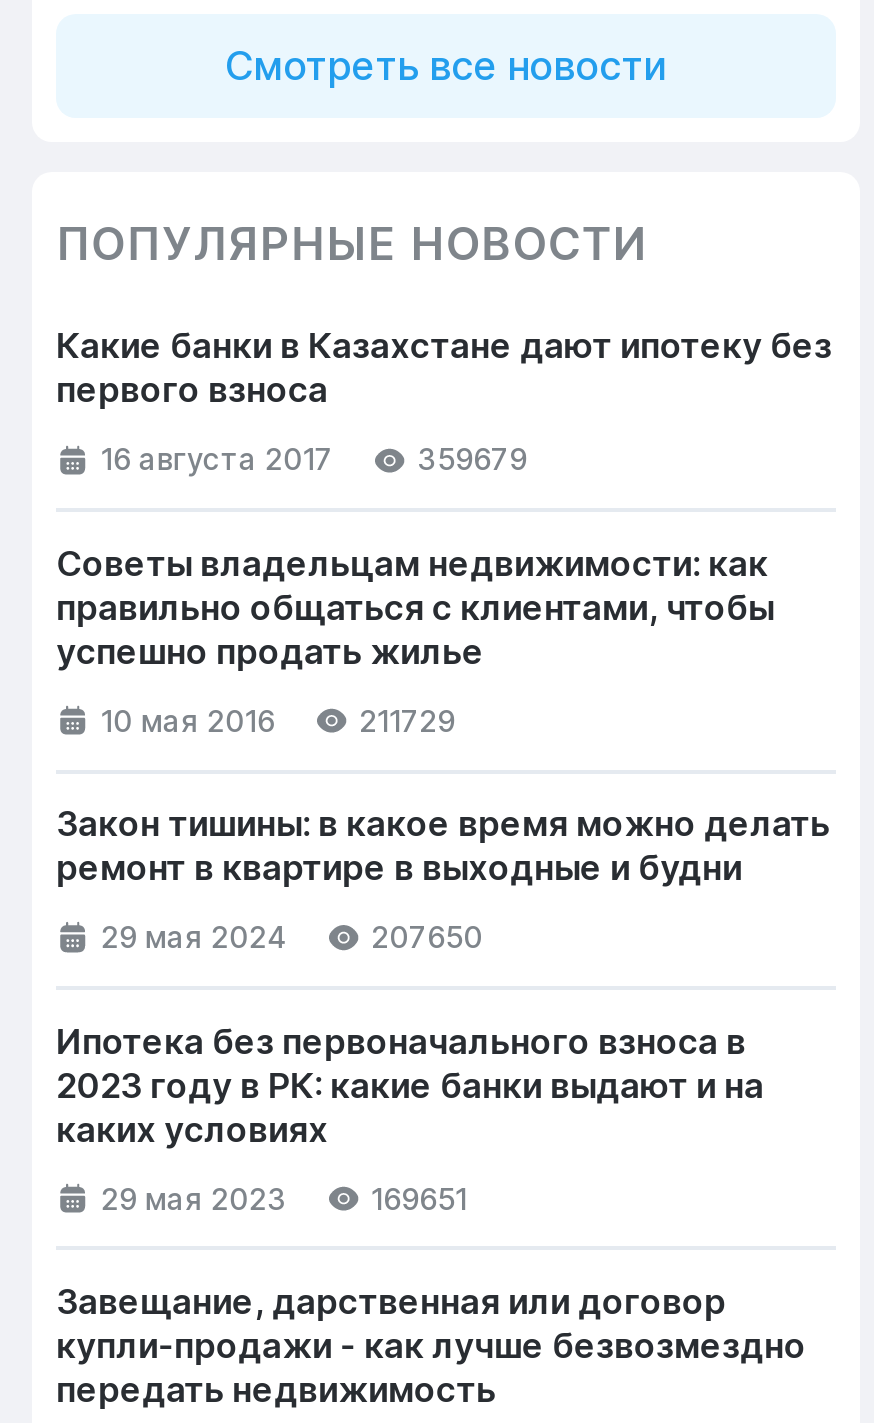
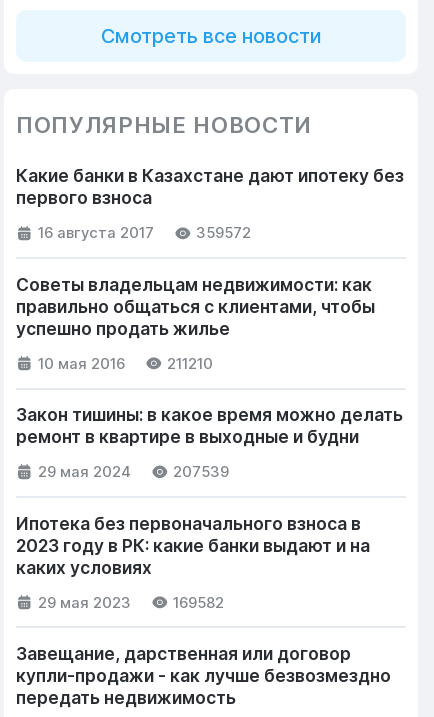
- 359679
+ 359572

- 211729
+ 211210

- 207650
+ 207539

- 169651
+ 169582
